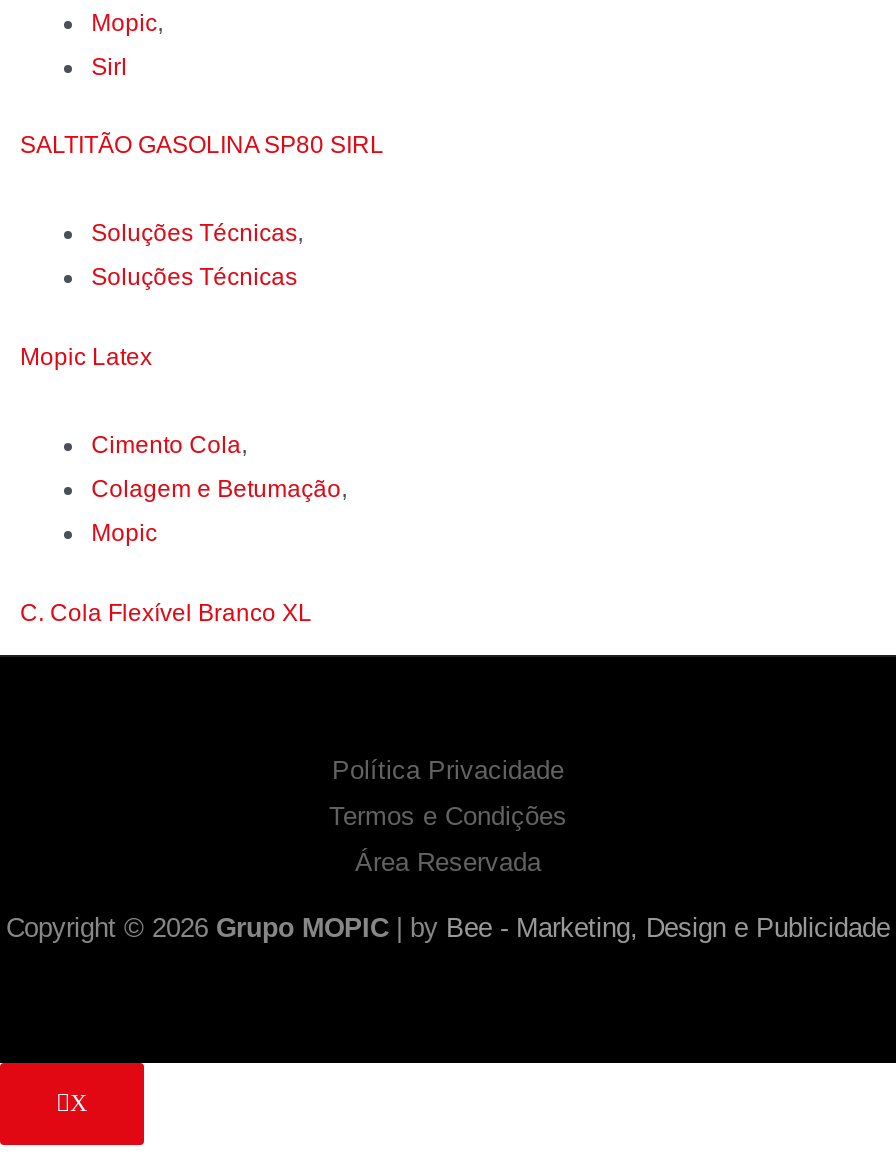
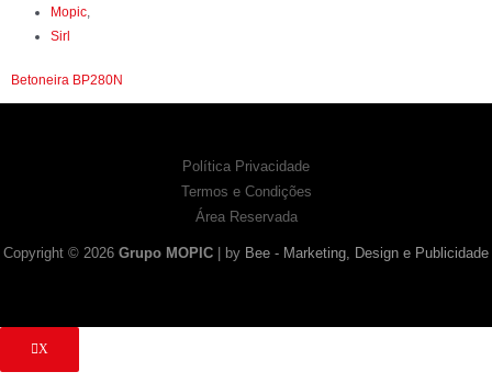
- SALTITÃO GASOLINA SP80 SIRL
- Soluções Técnicas,
- Soluções Técnicas
- Mopic Latex
- Cimento Cola,
- Colagem e Betumação,
- Mopic
- C. Cola Flexível Branco XL
+ Betoneira BP280N
